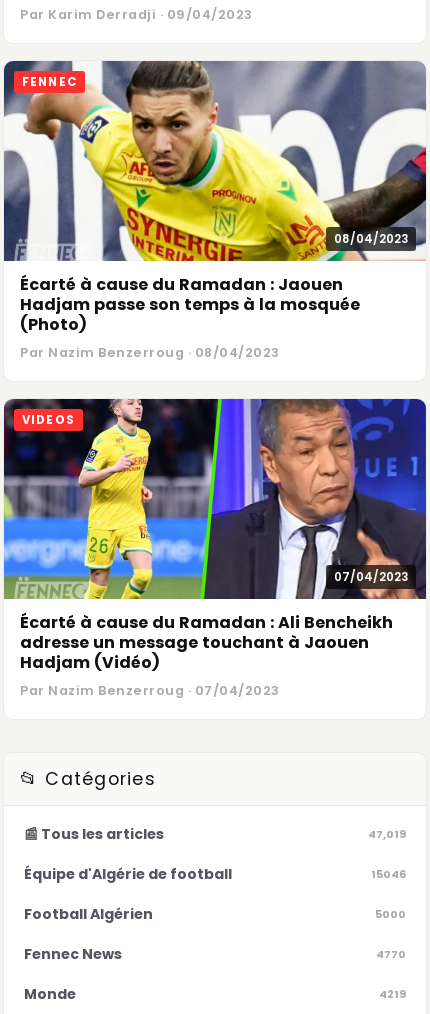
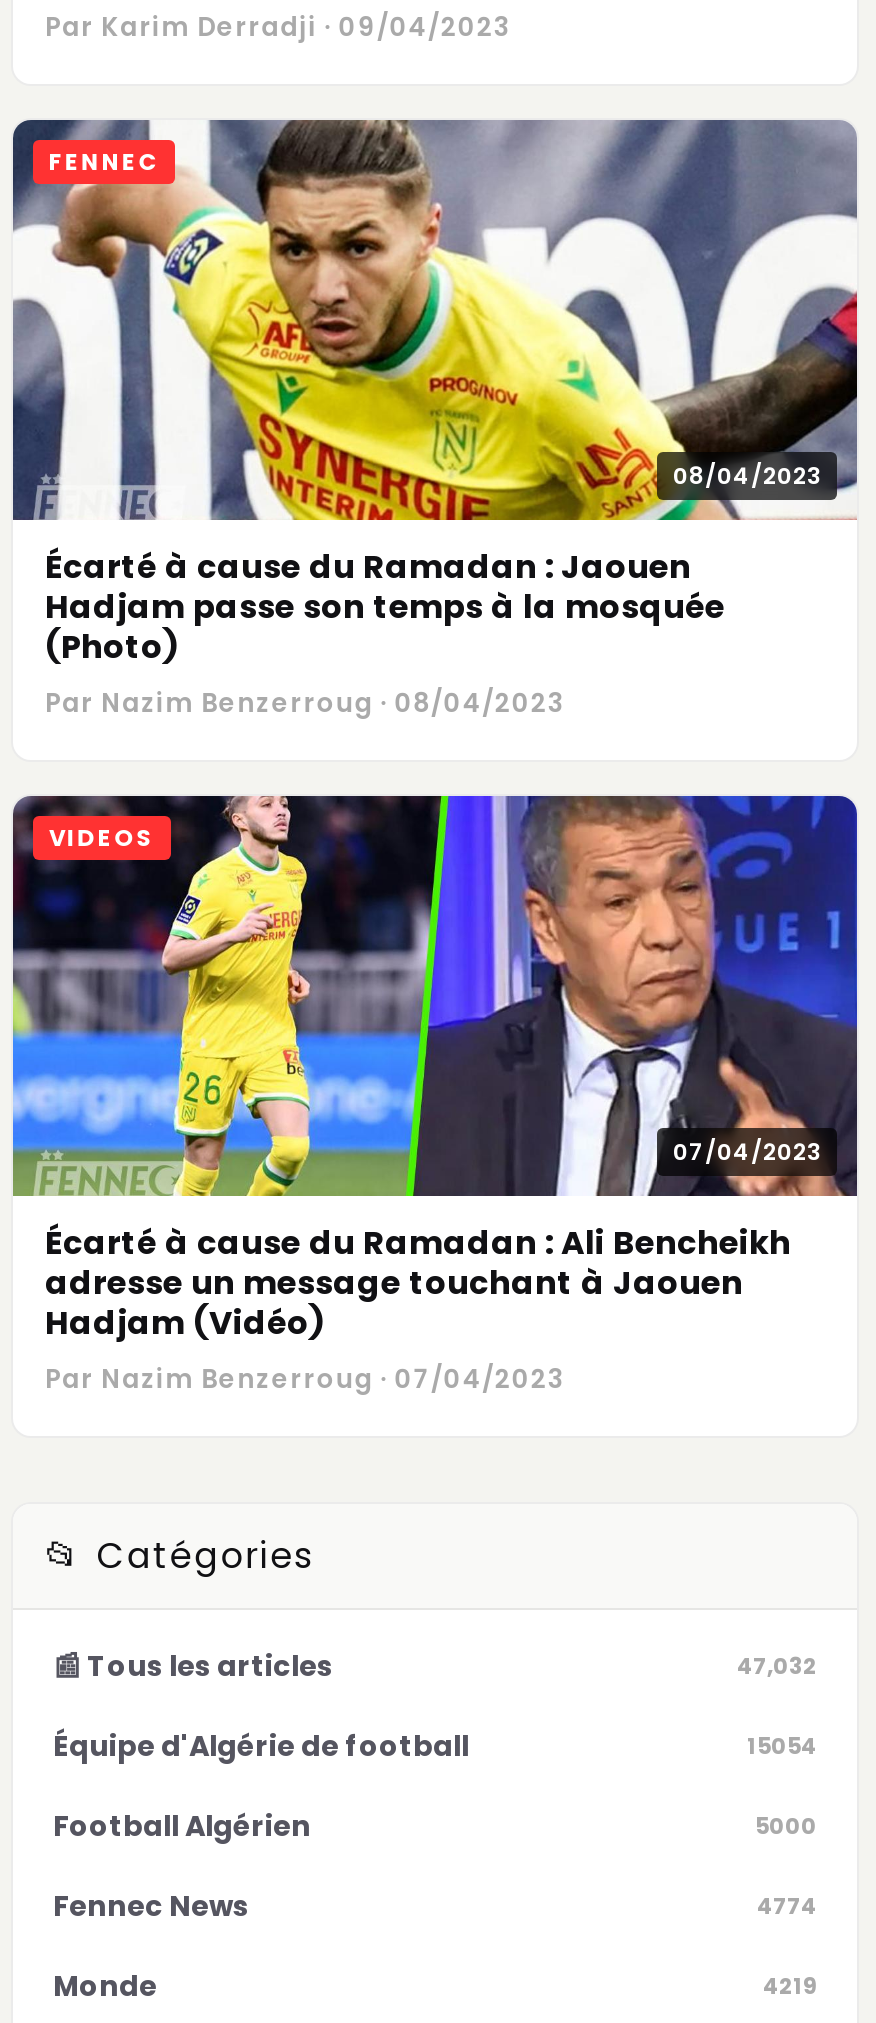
- 47,019
+ 47,032

- 15046
+ 15054

- 4770
+ 4774
